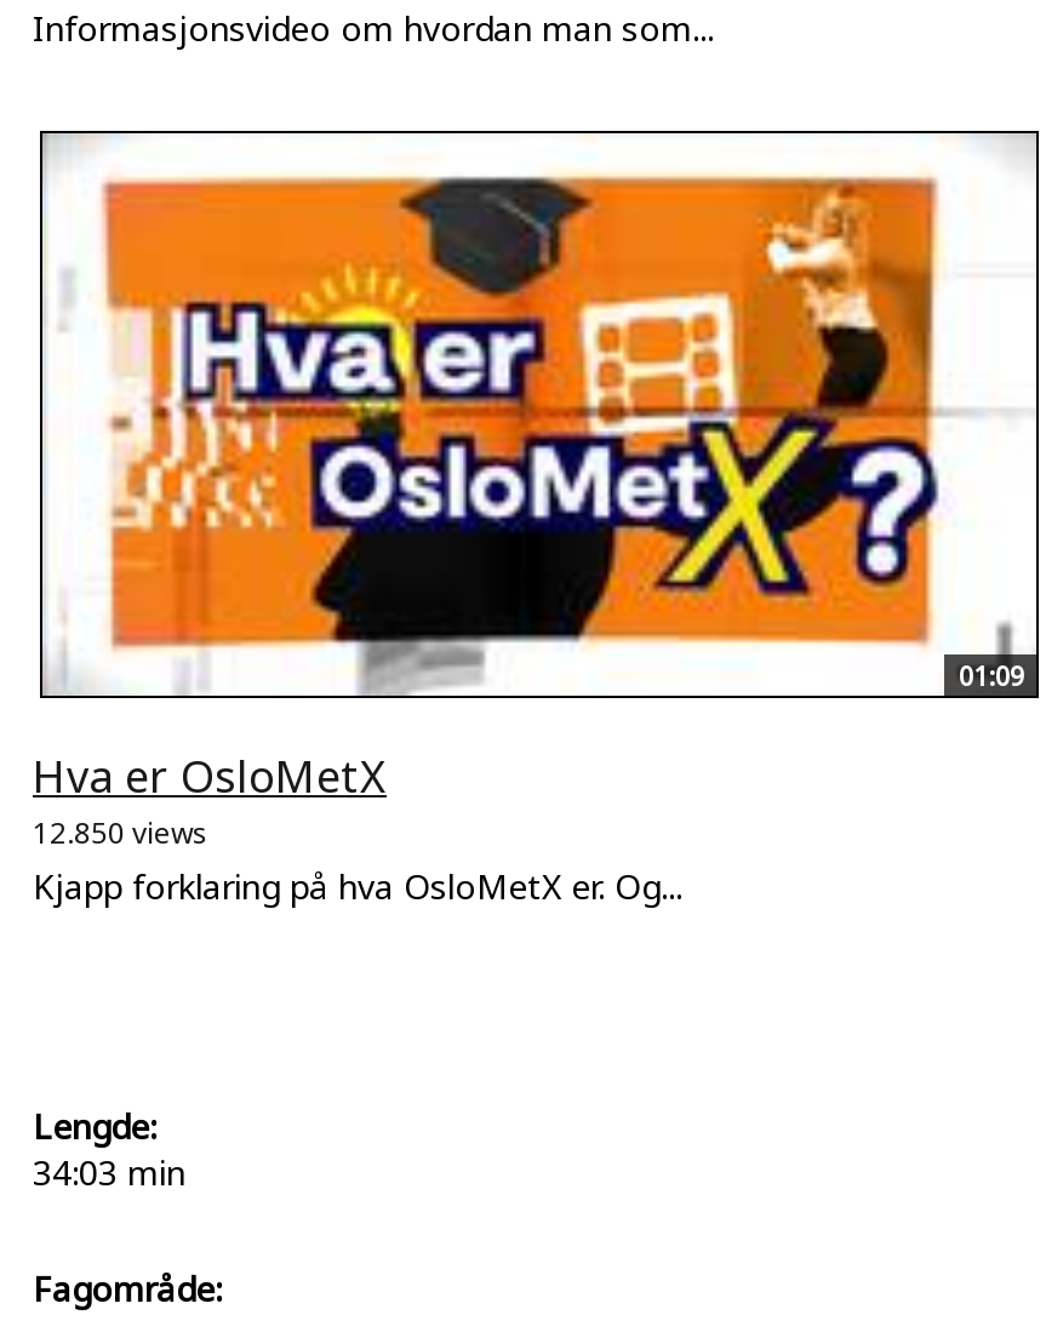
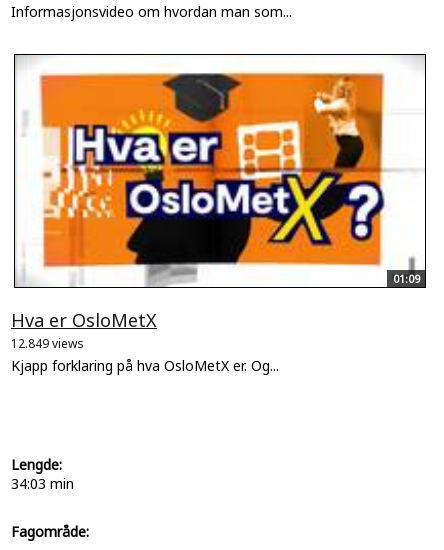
- 12.850 views
+ 12.849 views
